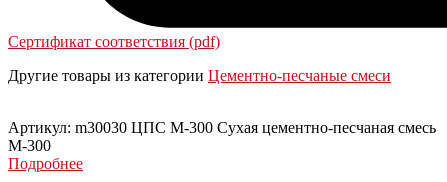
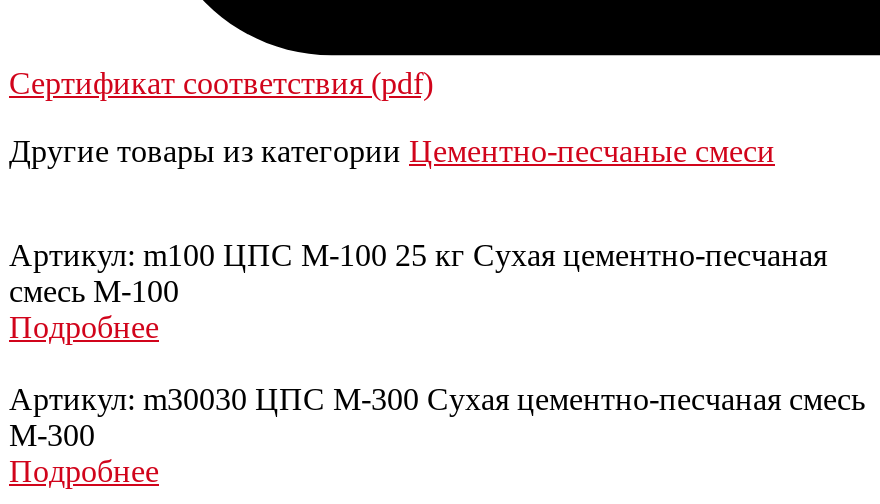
+ Артикул: m100 ЦПС М-100 25 кг Сухая цементно-песчаная
+ смесь М-100
+ Подробнее
